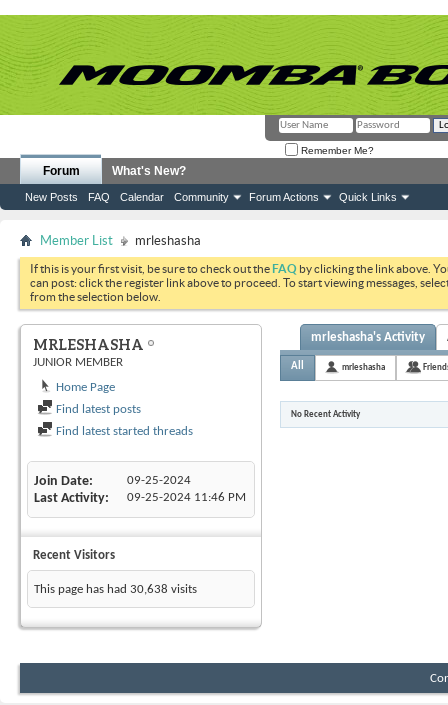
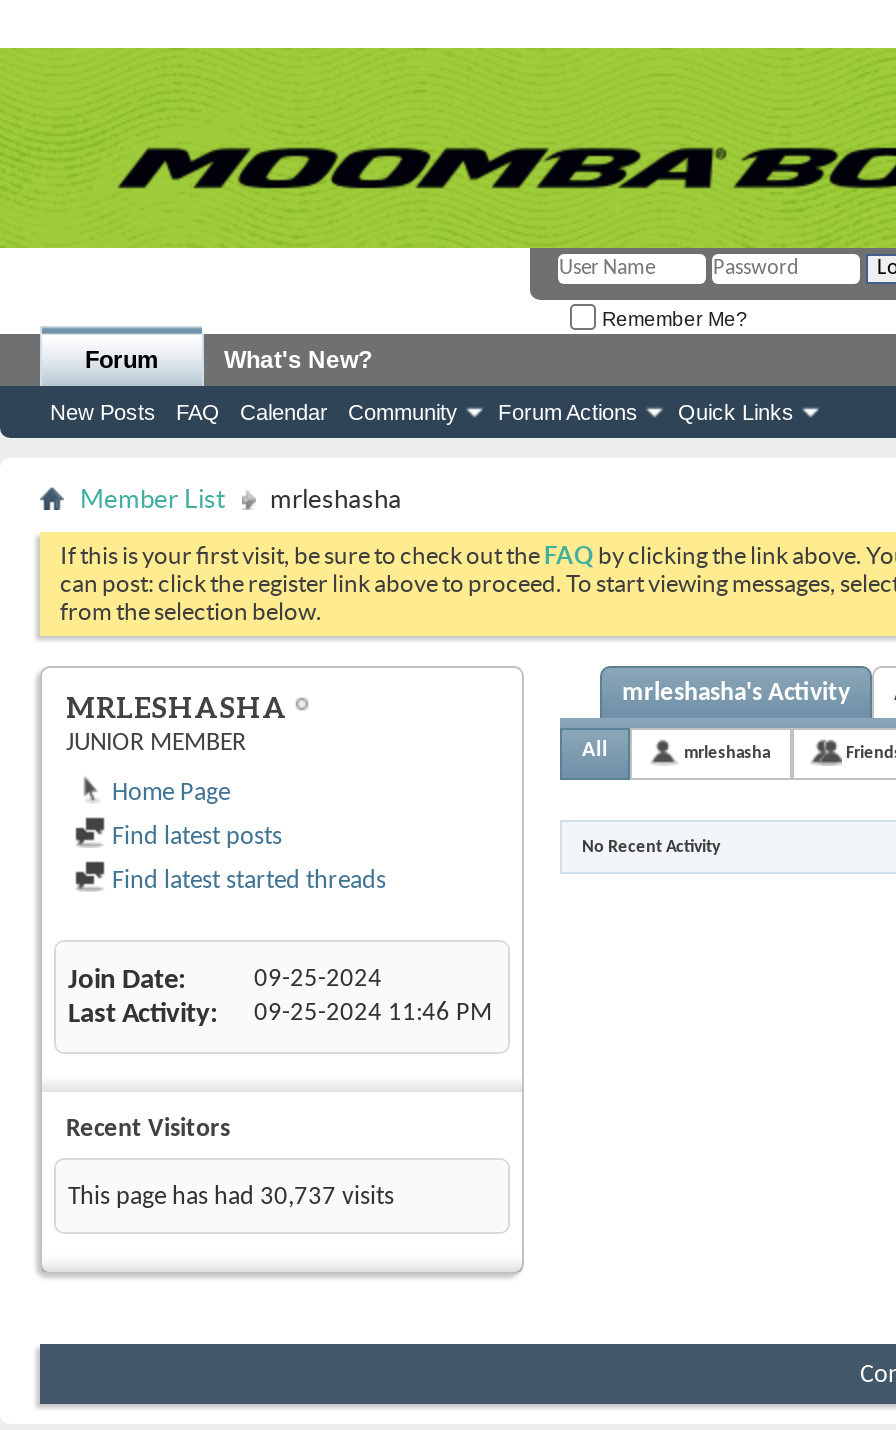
- This page has had 30,638 visits
+ This page has had 30,737 visits
